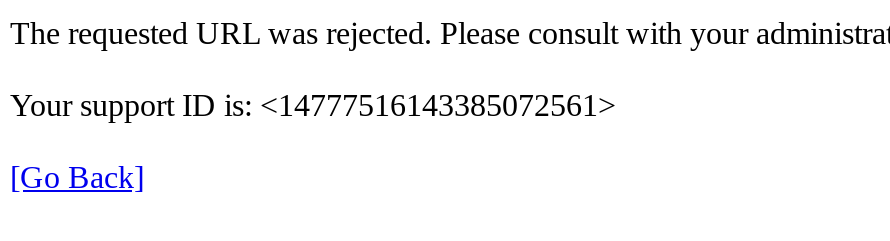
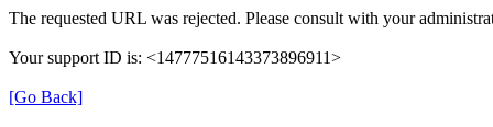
- Your support ID is: <14777516143385072561>
+ Your support ID is: <14777516143373896911>
